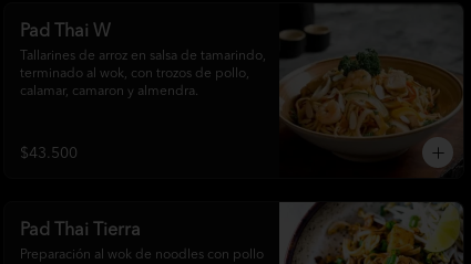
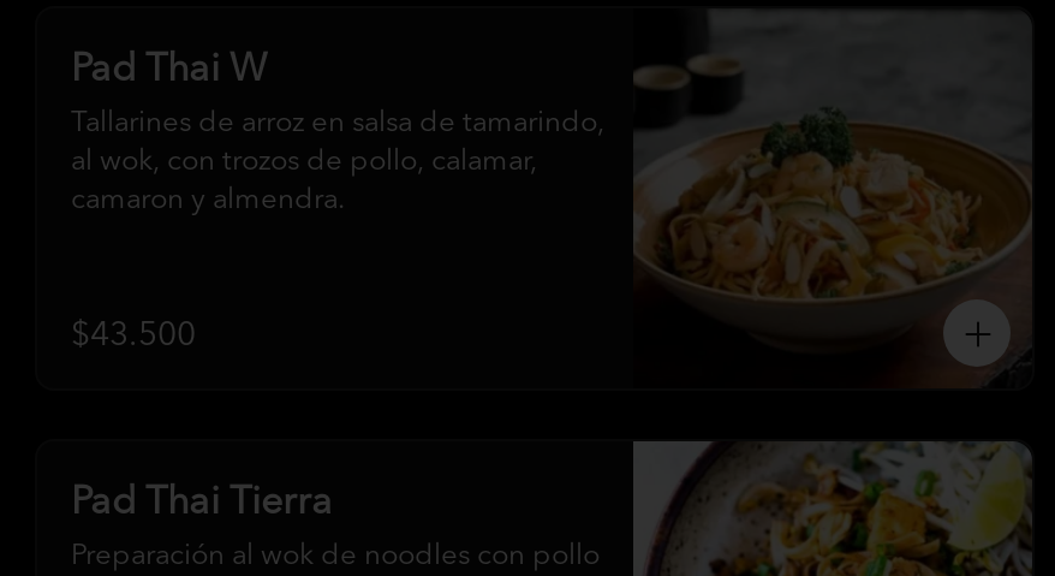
- terminado al wok, con trozos de pollo,
- calamar, camaron y almendra.
+ al wok, con trozos de pollo, calamar,
+ camaron y almendra.
